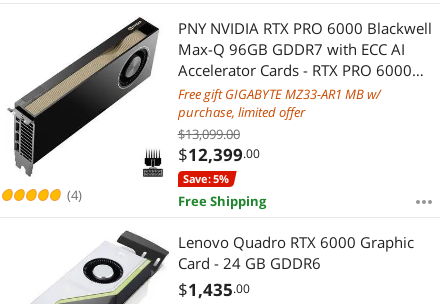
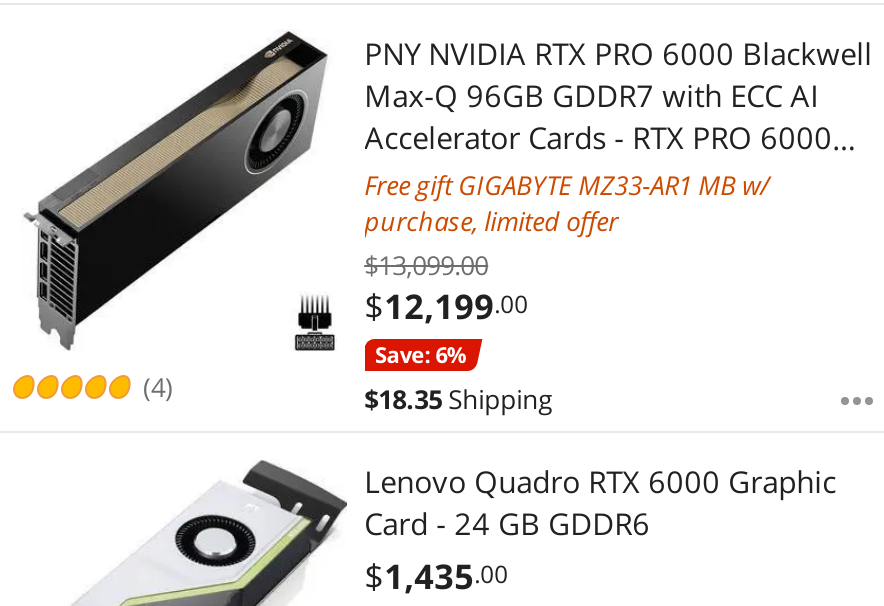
- $12,399.00
+ $12,199.00

- Save: 5%
+ Save: 6%

- Free Shipping
+ $18.35 Shipping
